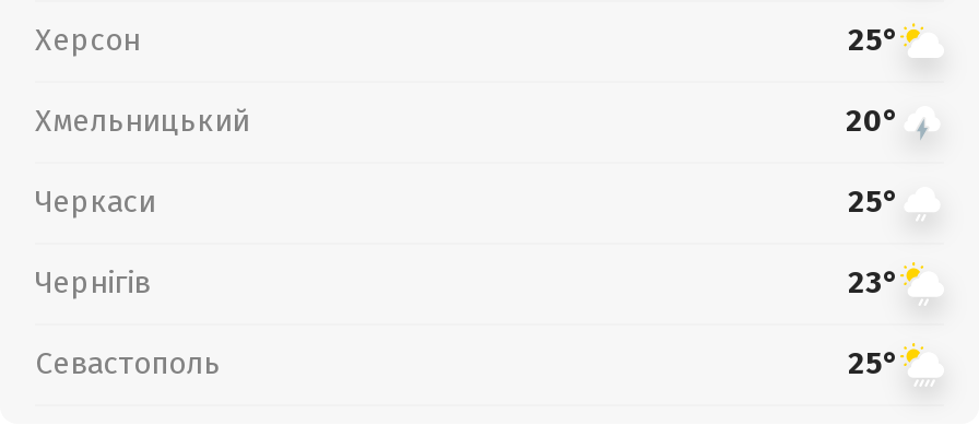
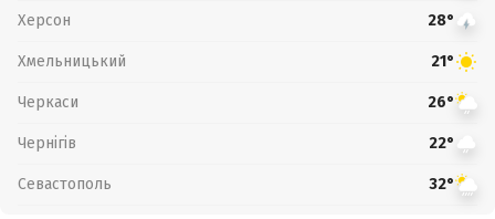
- 25°
+ 28°

- 20°
+ 21°

- 25°
+ 26°

- 23°
+ 22°

- 25°
+ 32°
